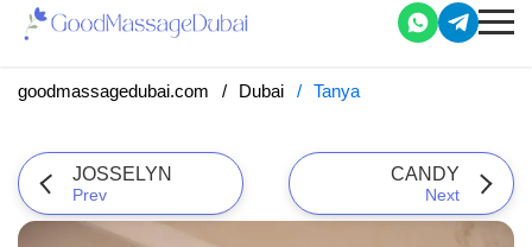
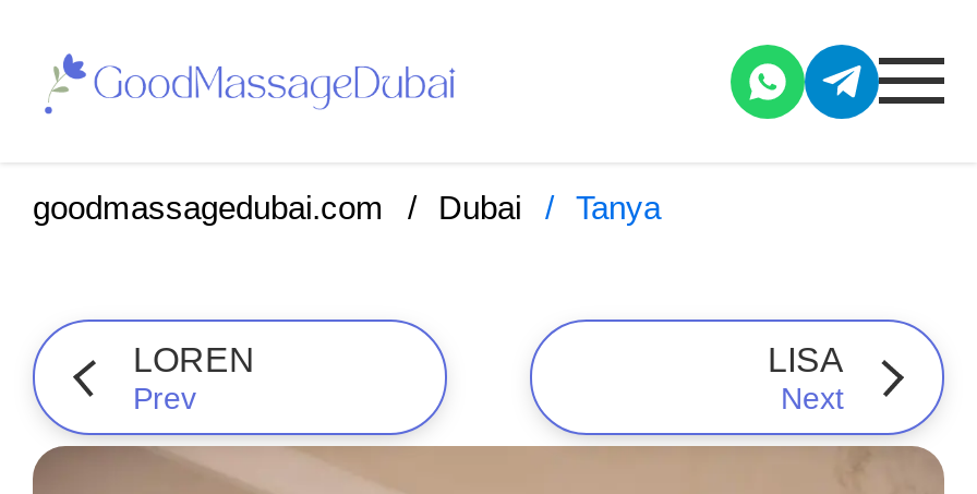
- JOSSELYN
+ LOREN

- CANDY
+ LISA
